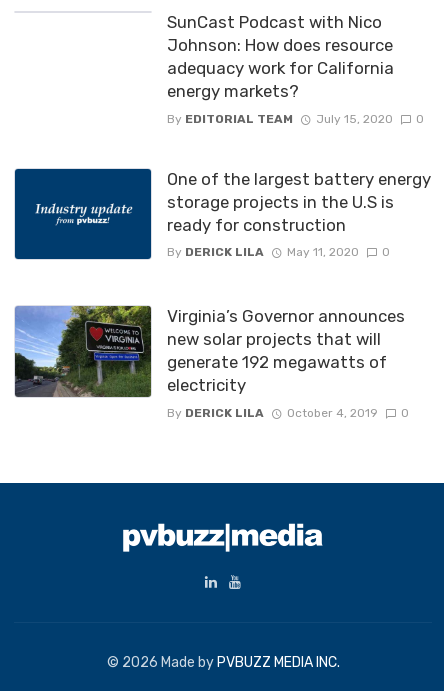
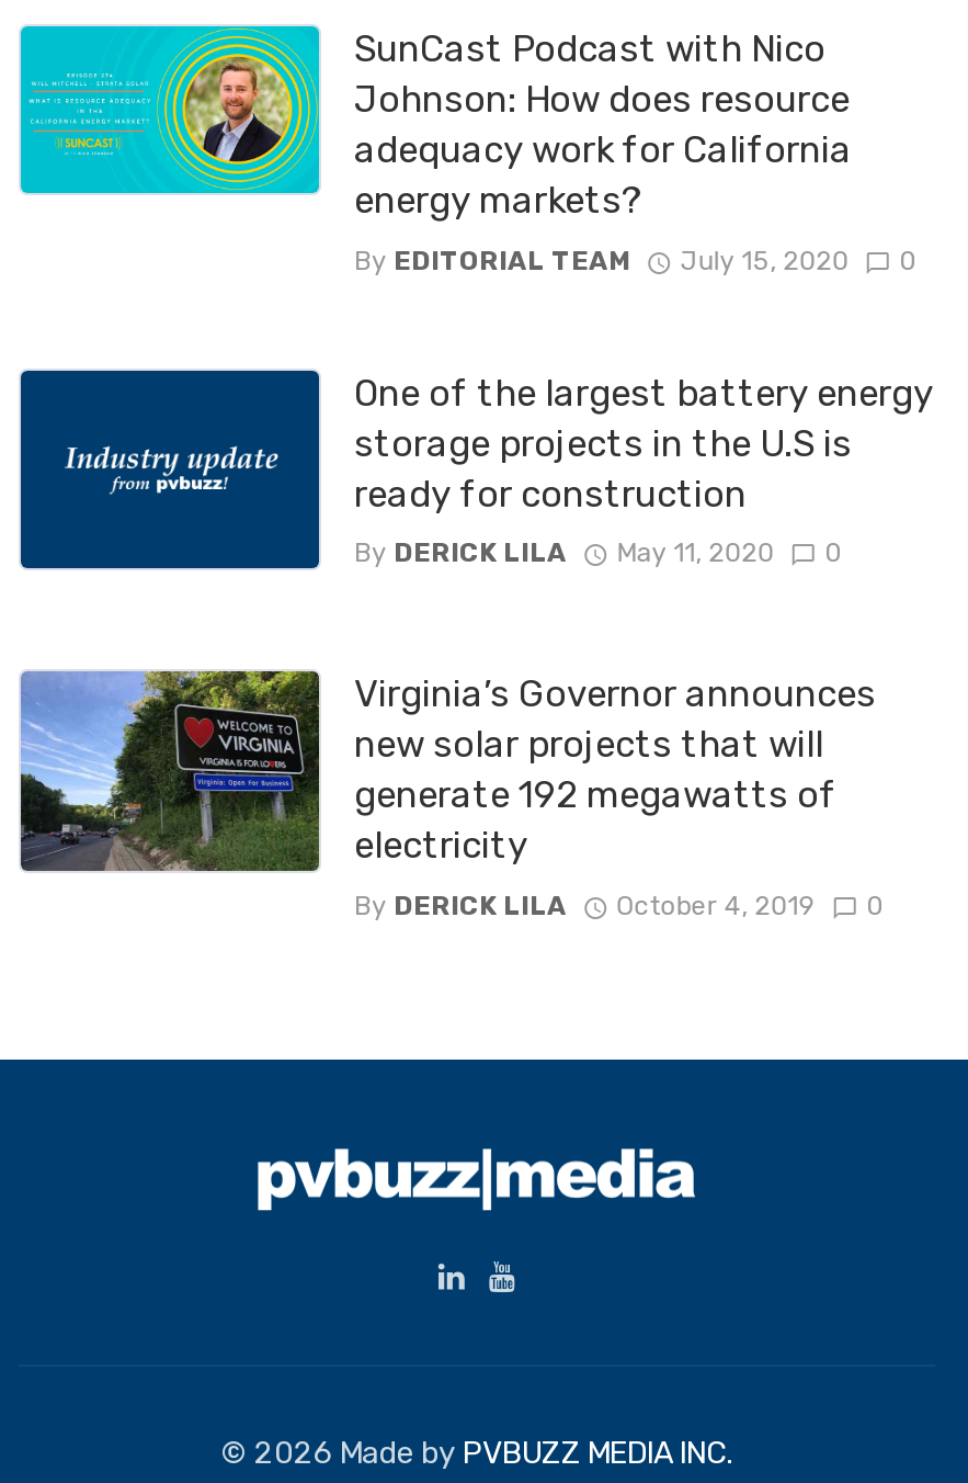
+ [image]
